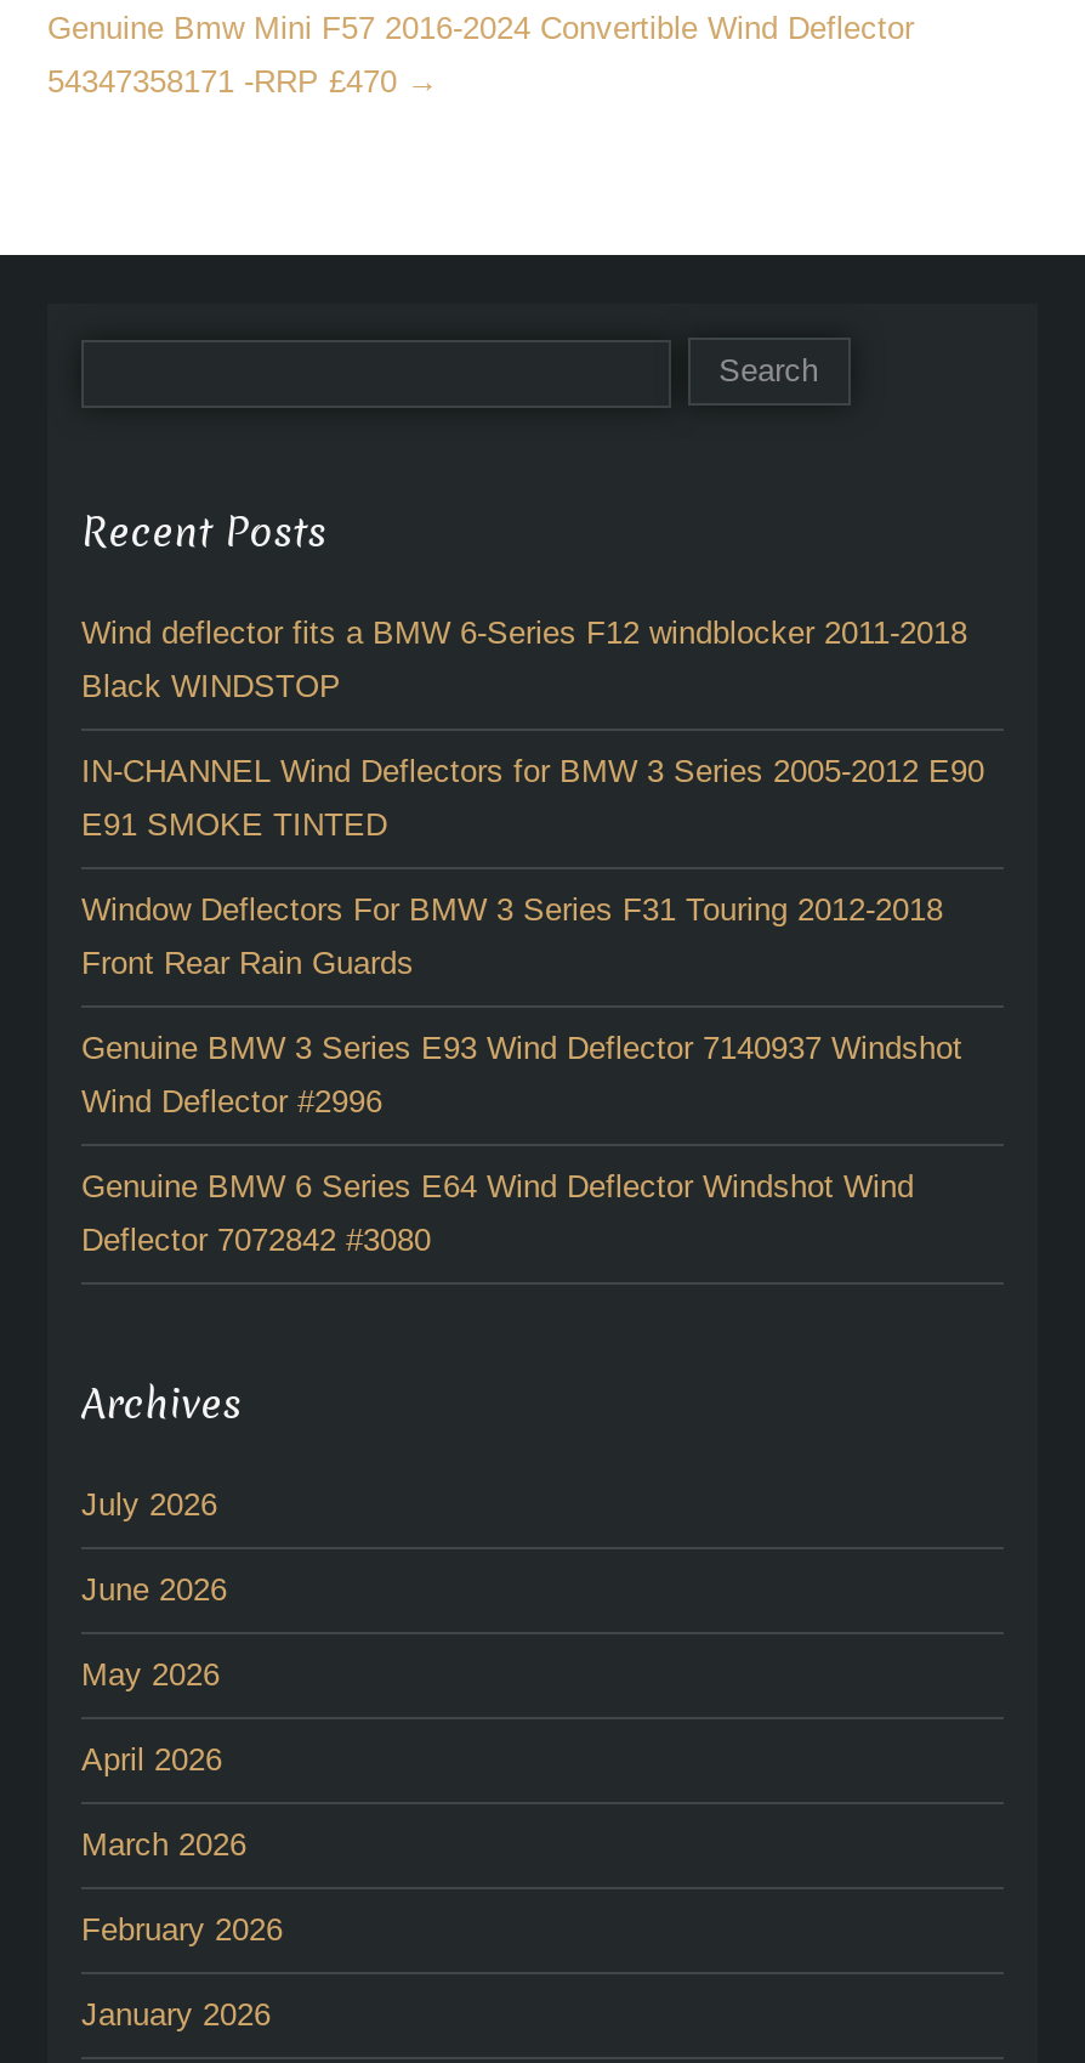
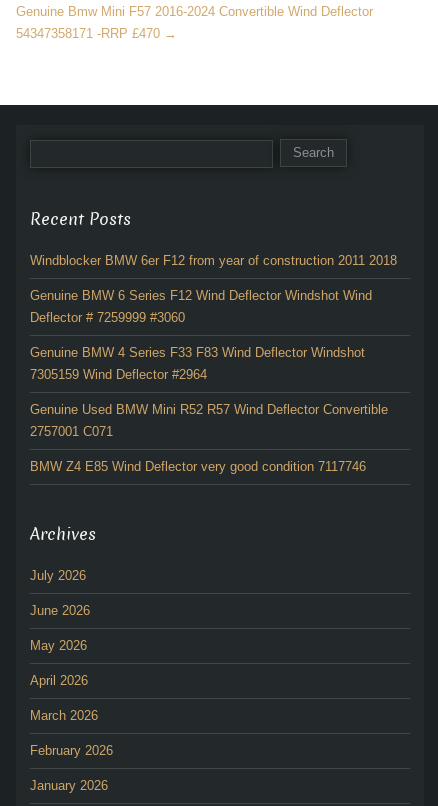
- Wind deflector fits a BMW 6-Series F12 windblocker 2011-2018
- Black WINDSTOP
- IN-CHANNEL Wind Deflectors for BMW 3 Series 2005-2012 E90
- E91 SMOKE TINTED
- Window Deflectors For BMW 3 Series F31 Touring 2012-2018
- Front Rear Rain Guards
- Genuine BMW 3 Series E93 Wind Deflector 7140937 Windshot
- Wind Deflector #2996
- Genuine BMW 6 Series E64 Wind Deflector Windshot Wind
- Deflector 7072842 #3080
+ Windblocker BMW 6er F12 from year of construction 2011 2018
+ Genuine BMW 6 Series F12 Wind Deflector Windshot Wind
+ Deflector # 7259999 #3060
+ Genuine BMW 4 Series F33 F83 Wind Deflector Windshot
+ 7305159 Wind Deflector #2964
+ Genuine Used BMW Mini R52 R57 Wind Deflector Convertible
+ 2757001 C071
+ BMW Z4 E85 Wind Deflector very good condition 7117746
